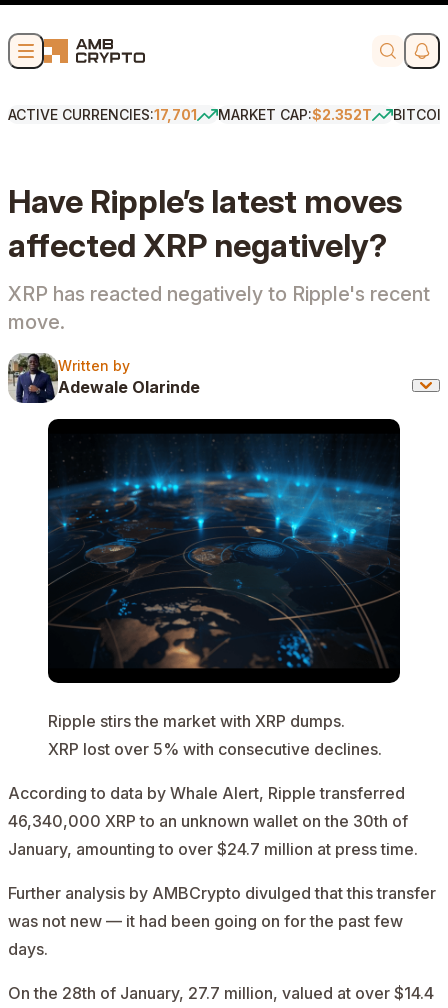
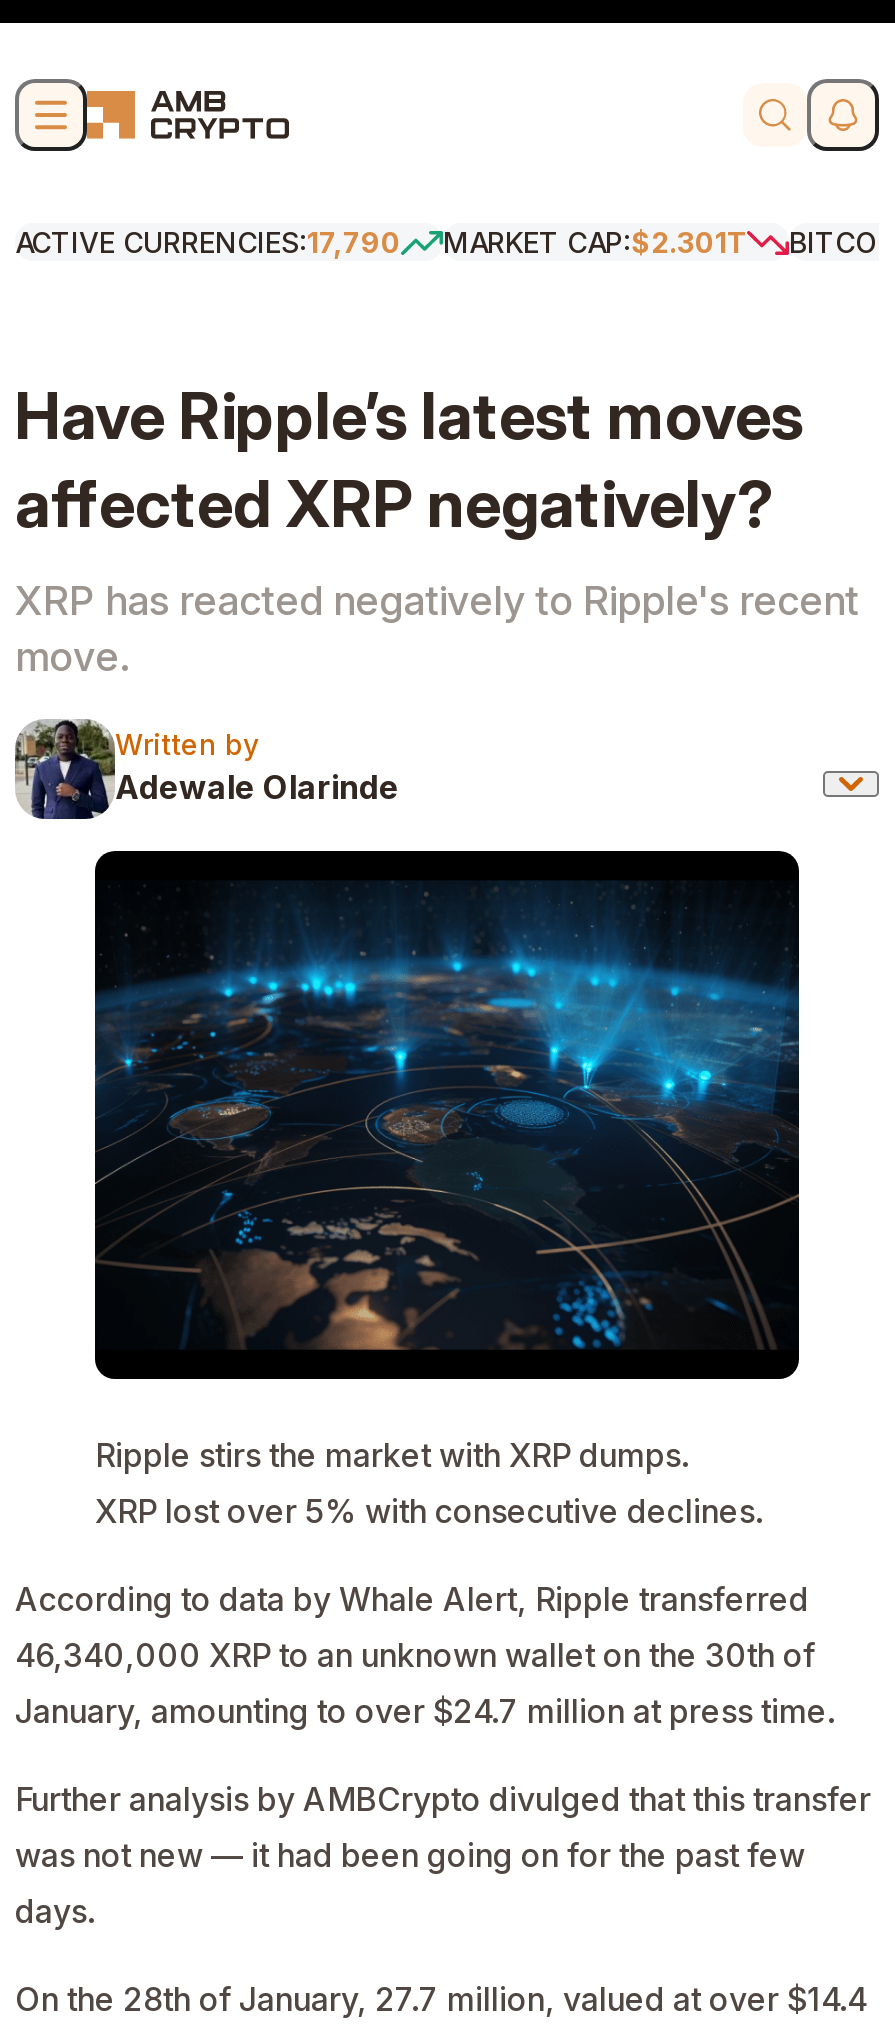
- ACTIVE CURRENCIES:17,701
+ ACTIVE CURRENCIES:17,790

- MARKET CAP:$2.352T
+ MARKET CAP:$2.301T
